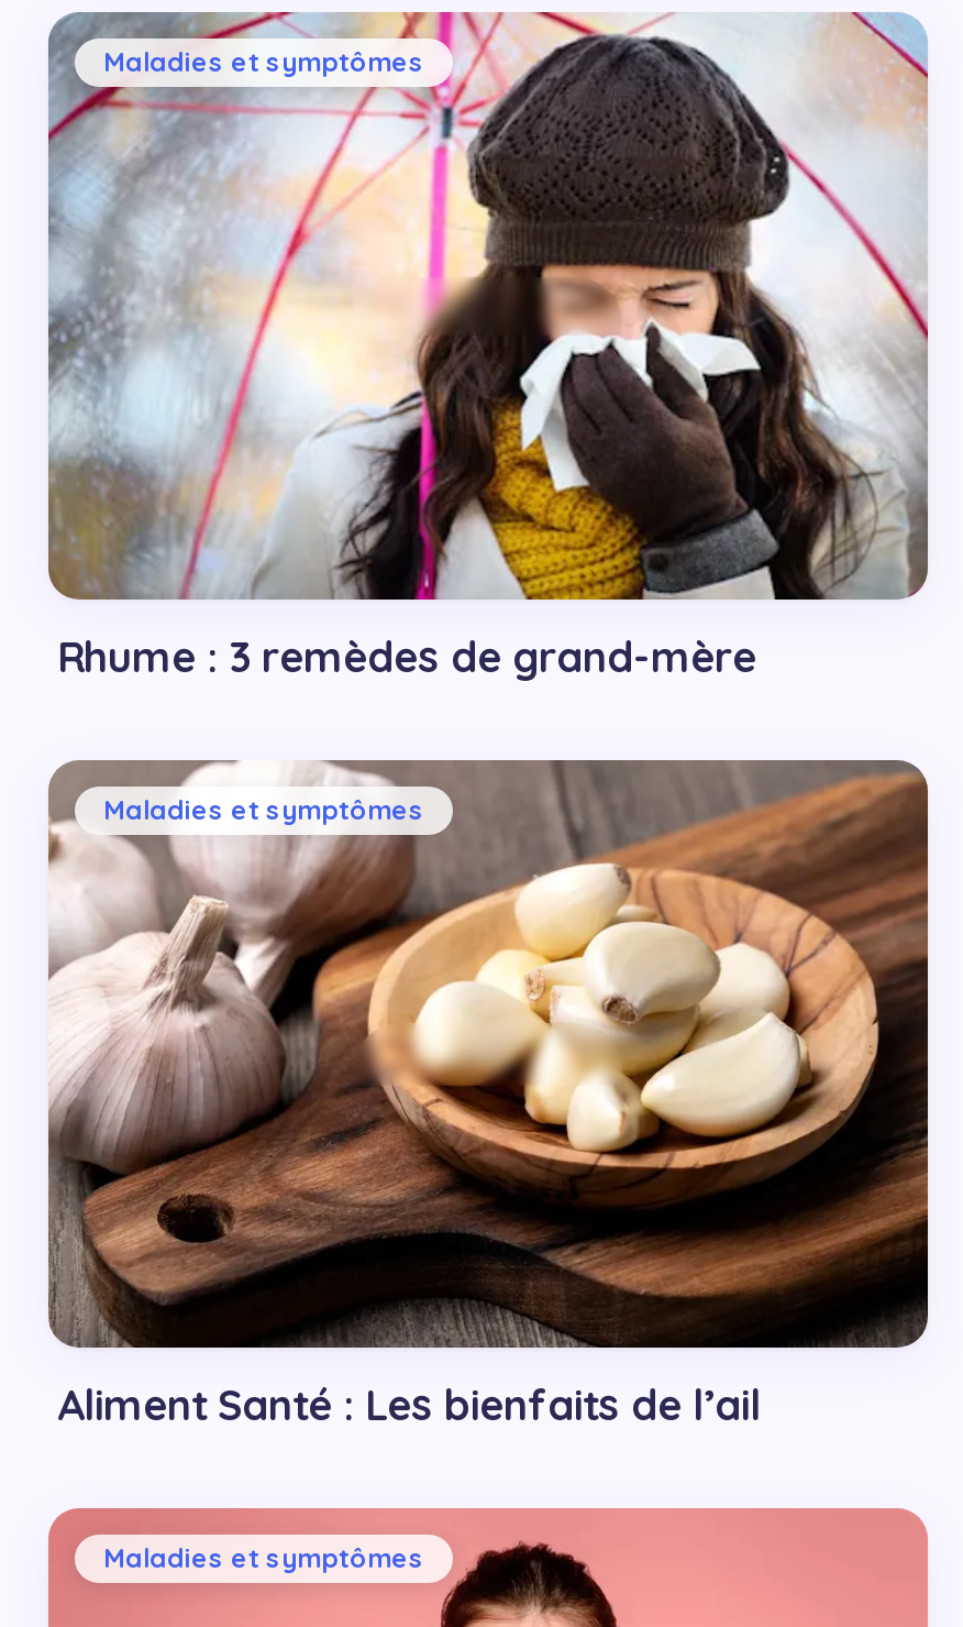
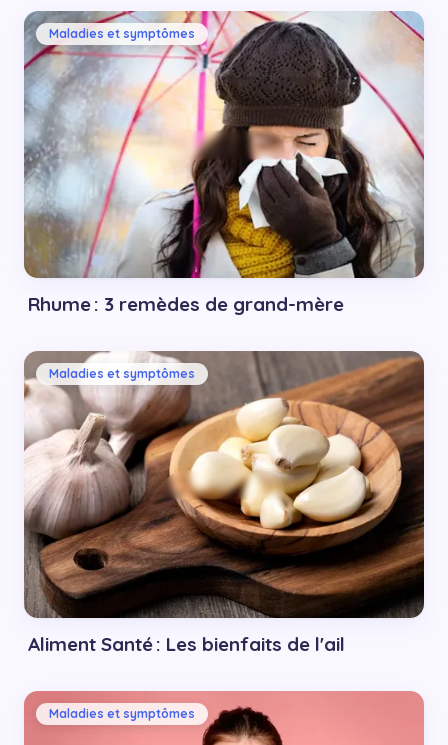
- Aliment Santé : Les bienfaits de l’ail
+ Aliment Santé : Les bienfaits de l'ail
